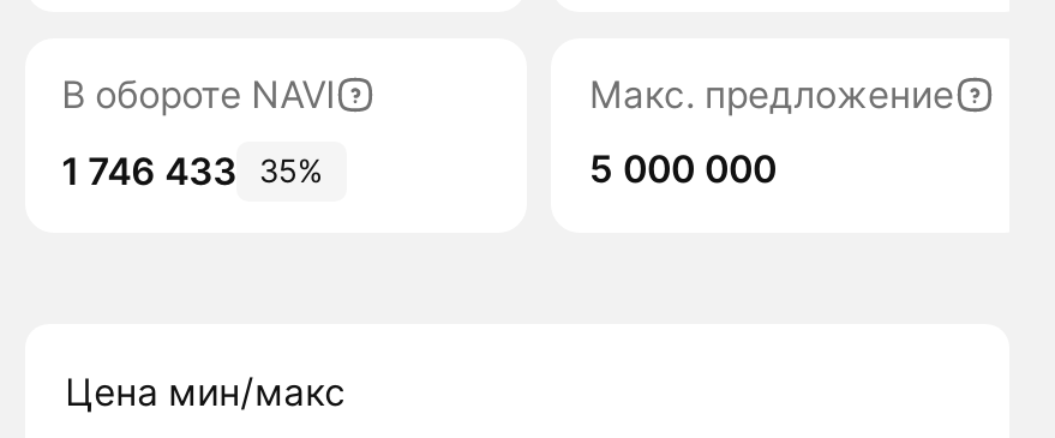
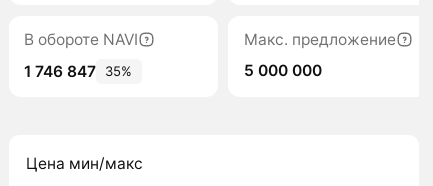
- 1 746 433 35%
+ 1 746 847 35%
